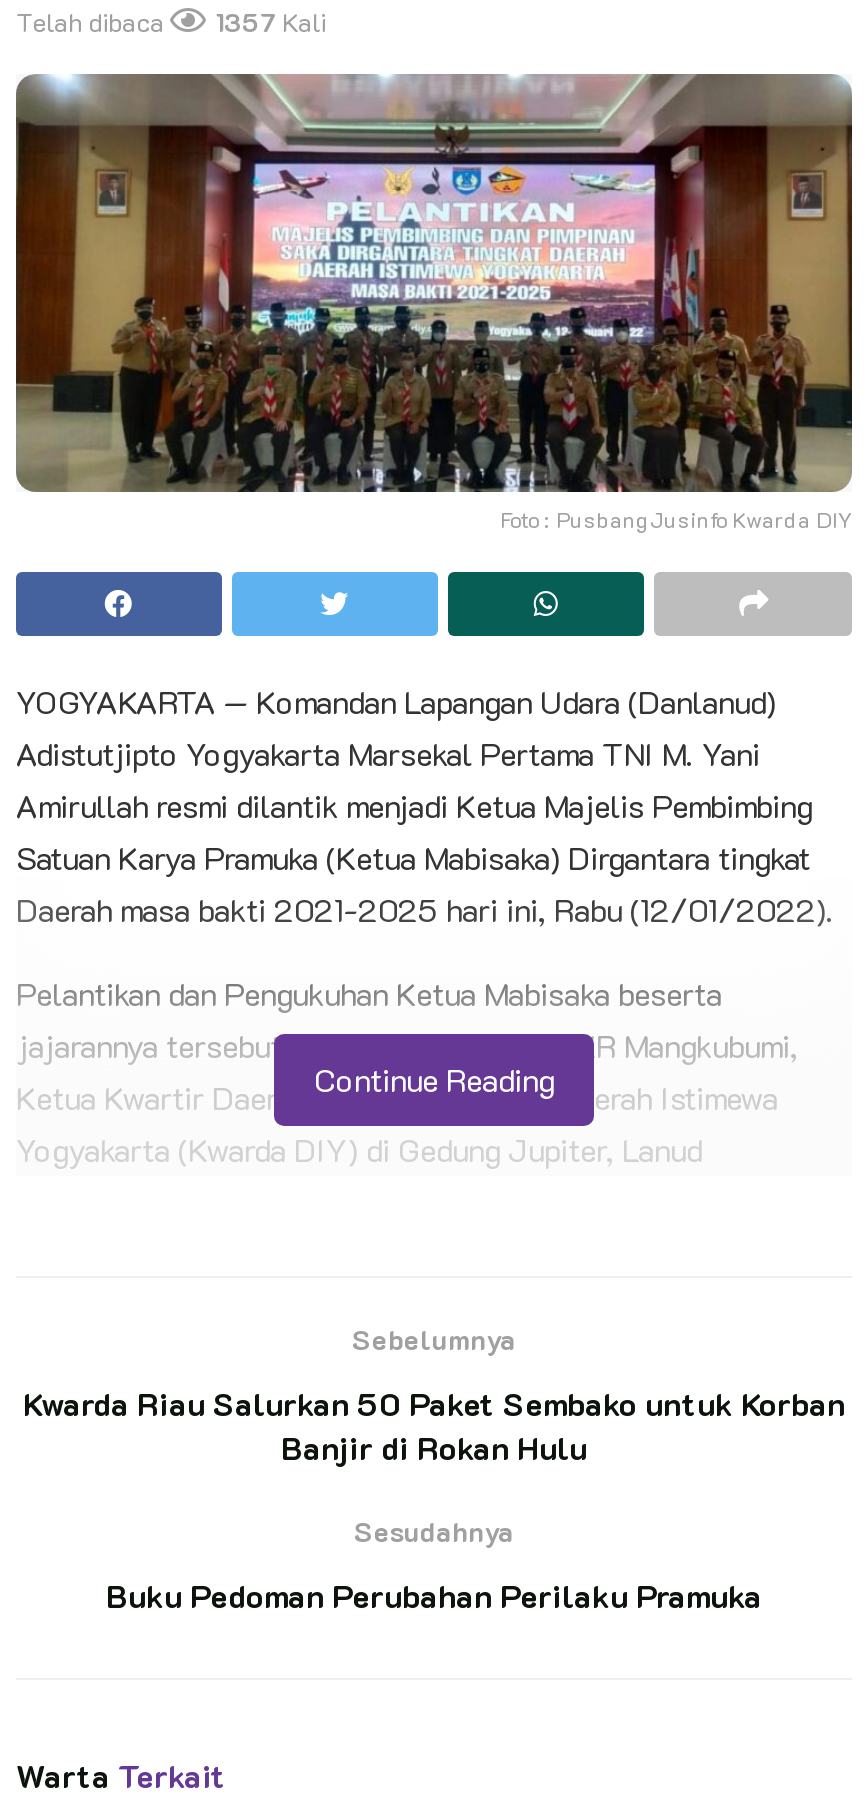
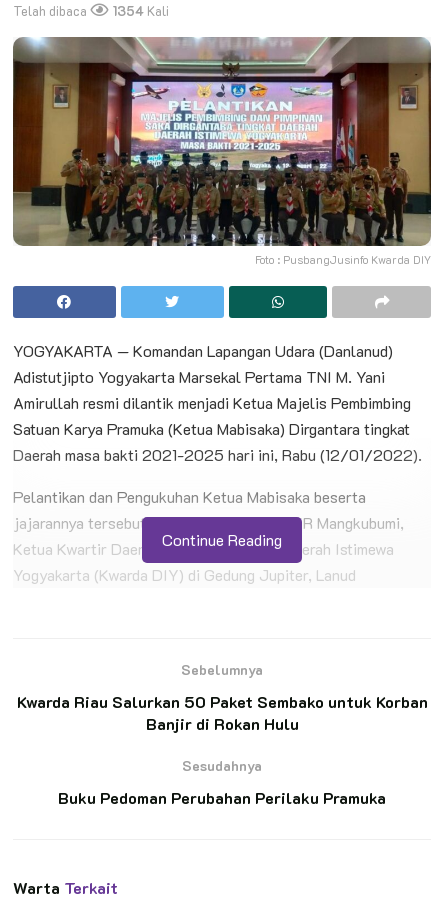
- Telah dibaca 1357 Kali
+ Telah dibaca 1354 Kali
